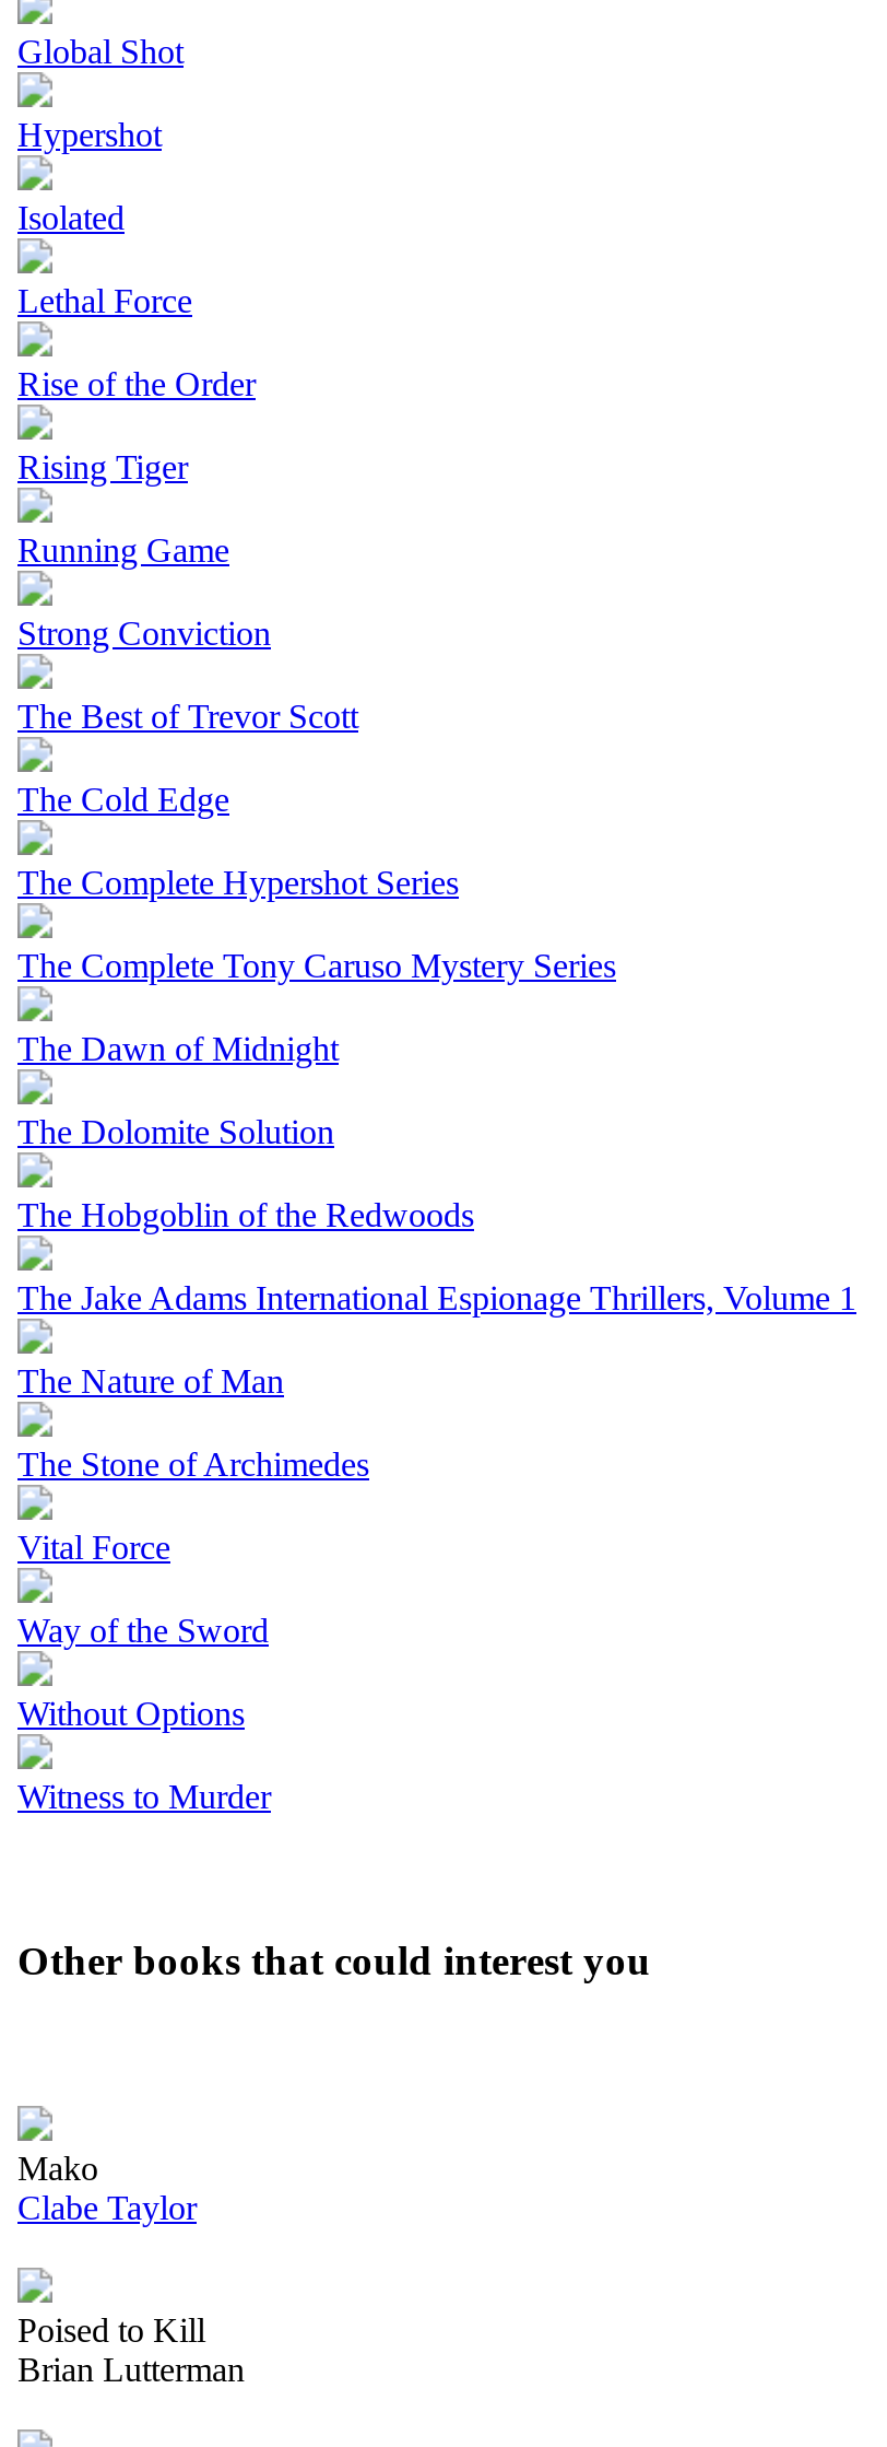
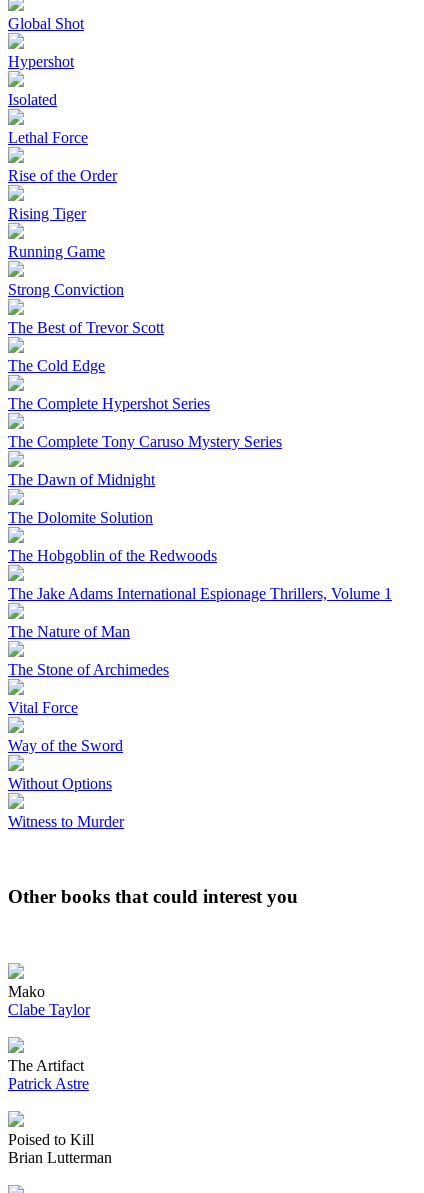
+ The Artifact
+ Patrick Astre
